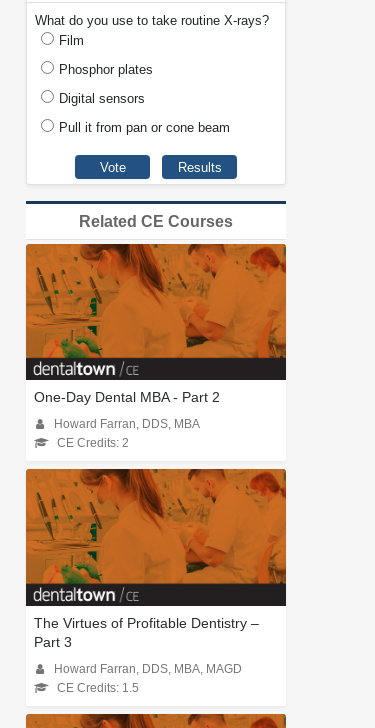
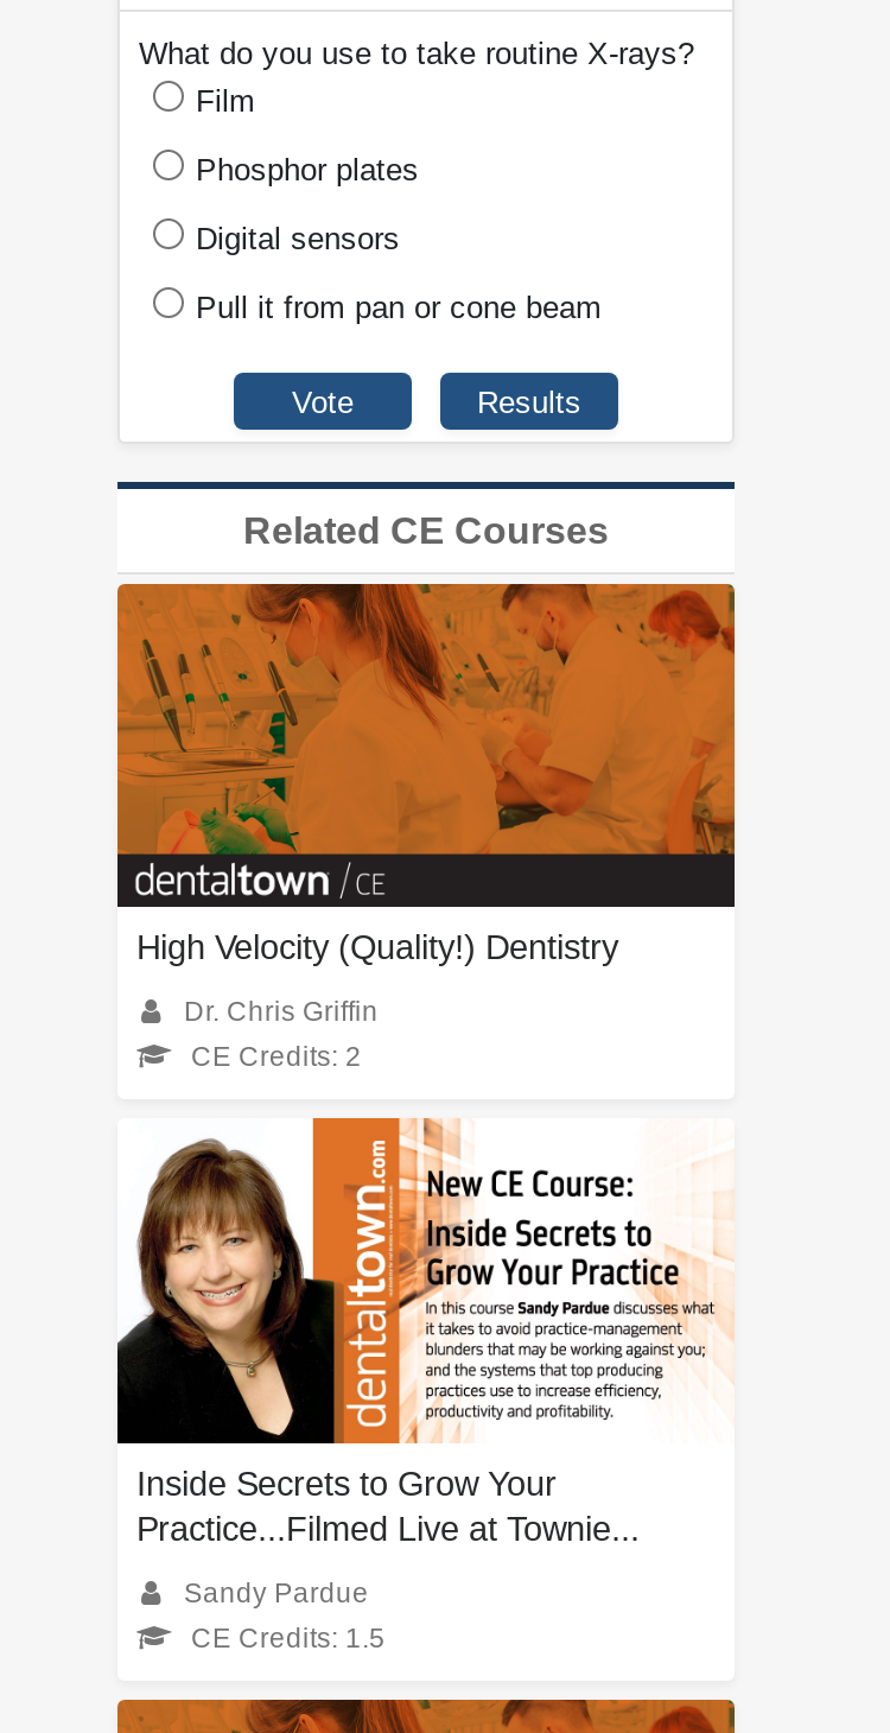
- One-Day Dental MBA - Part 2
+ High Velocity (Quality!) Dentistry

- Howard Farran, DDS, MBA
+ Dr. Chris Griffin

- [image]
- The Virtues of Profitable Dentistry –
- Part 3
+ [image]
+ Inside Secrets to Grow Your
+ Practice...Filmed Live at Townie...

- Howard Farran, DDS, MBA, MAGD
+ Sandy Pardue
